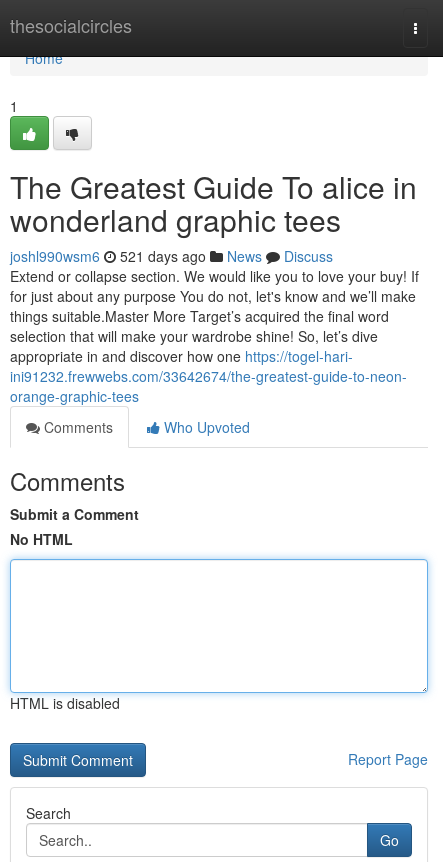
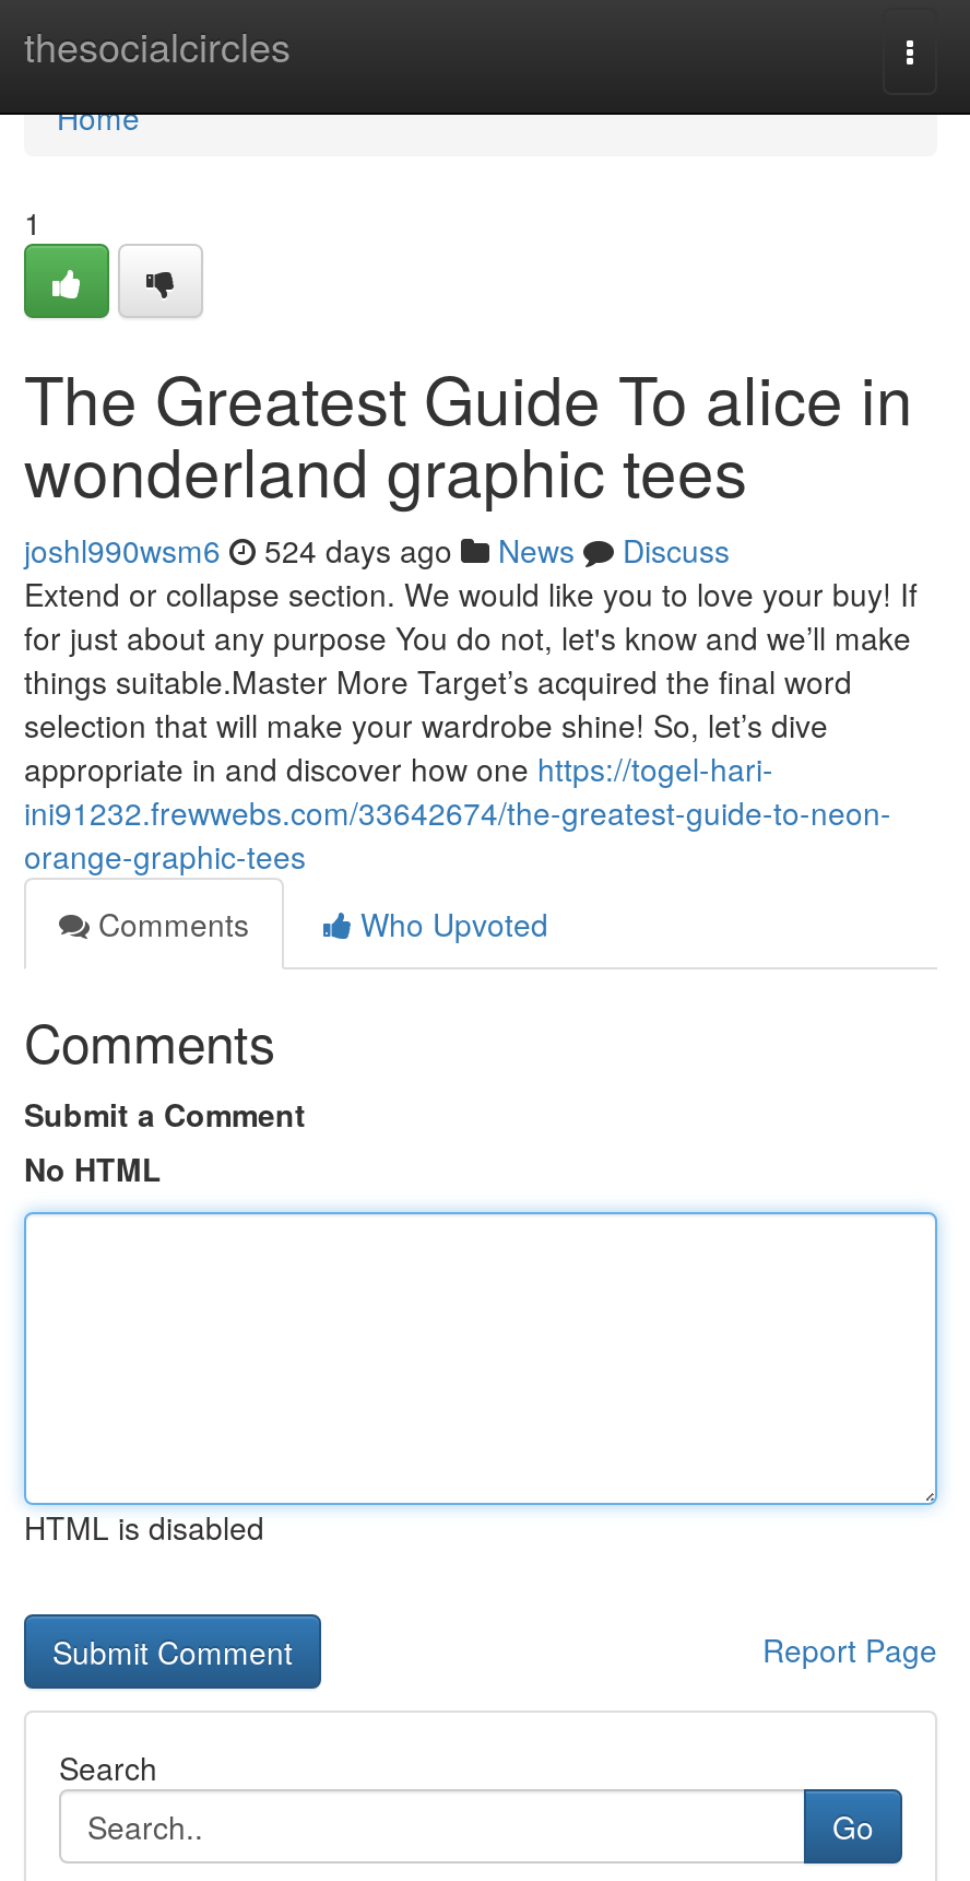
- joshl990wsm6 521 days ago News Discuss
+ joshl990wsm6 524 days ago News Discuss
